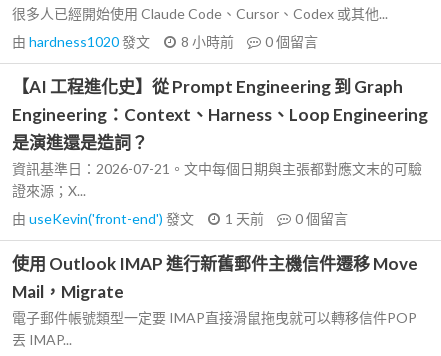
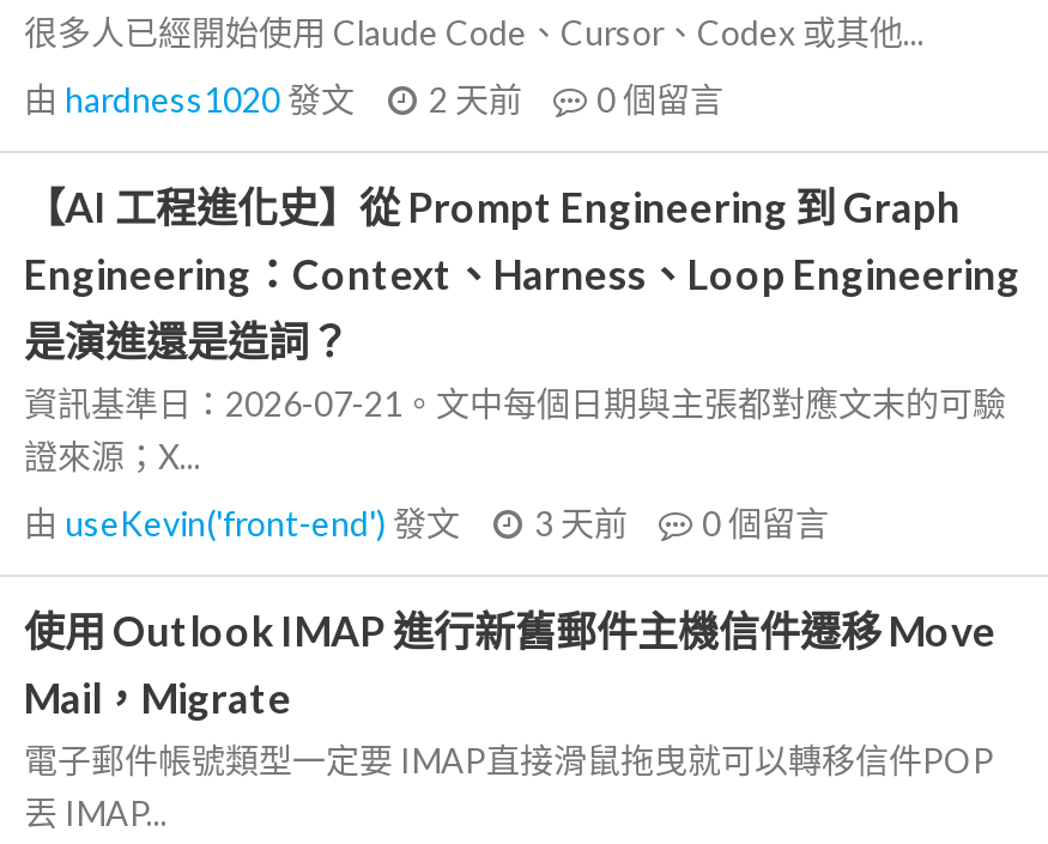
- 由hardness1020發文 8 小時前 0個留言
+ 由hardness1020發文 2 天前 0個留言

- 由useKevin('front-end')發文 1 天前 0個留言
+ 由useKevin('front-end')發文 3 天前 0個留言
